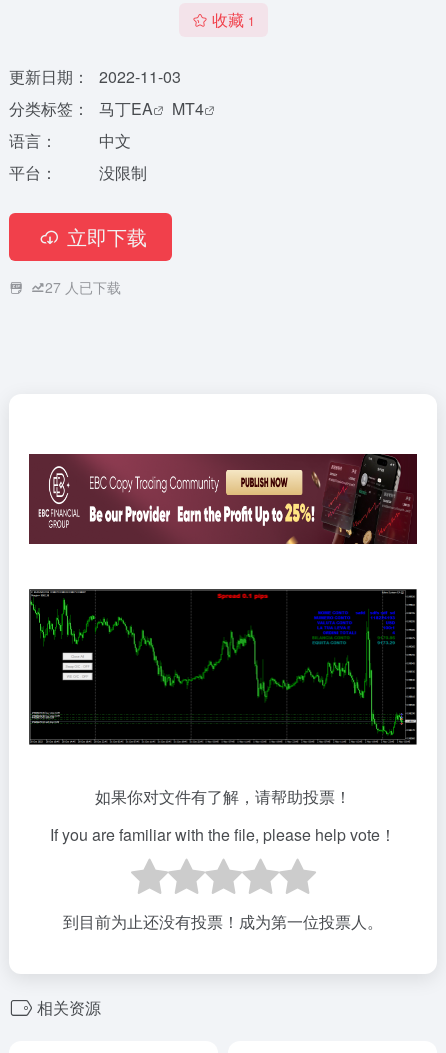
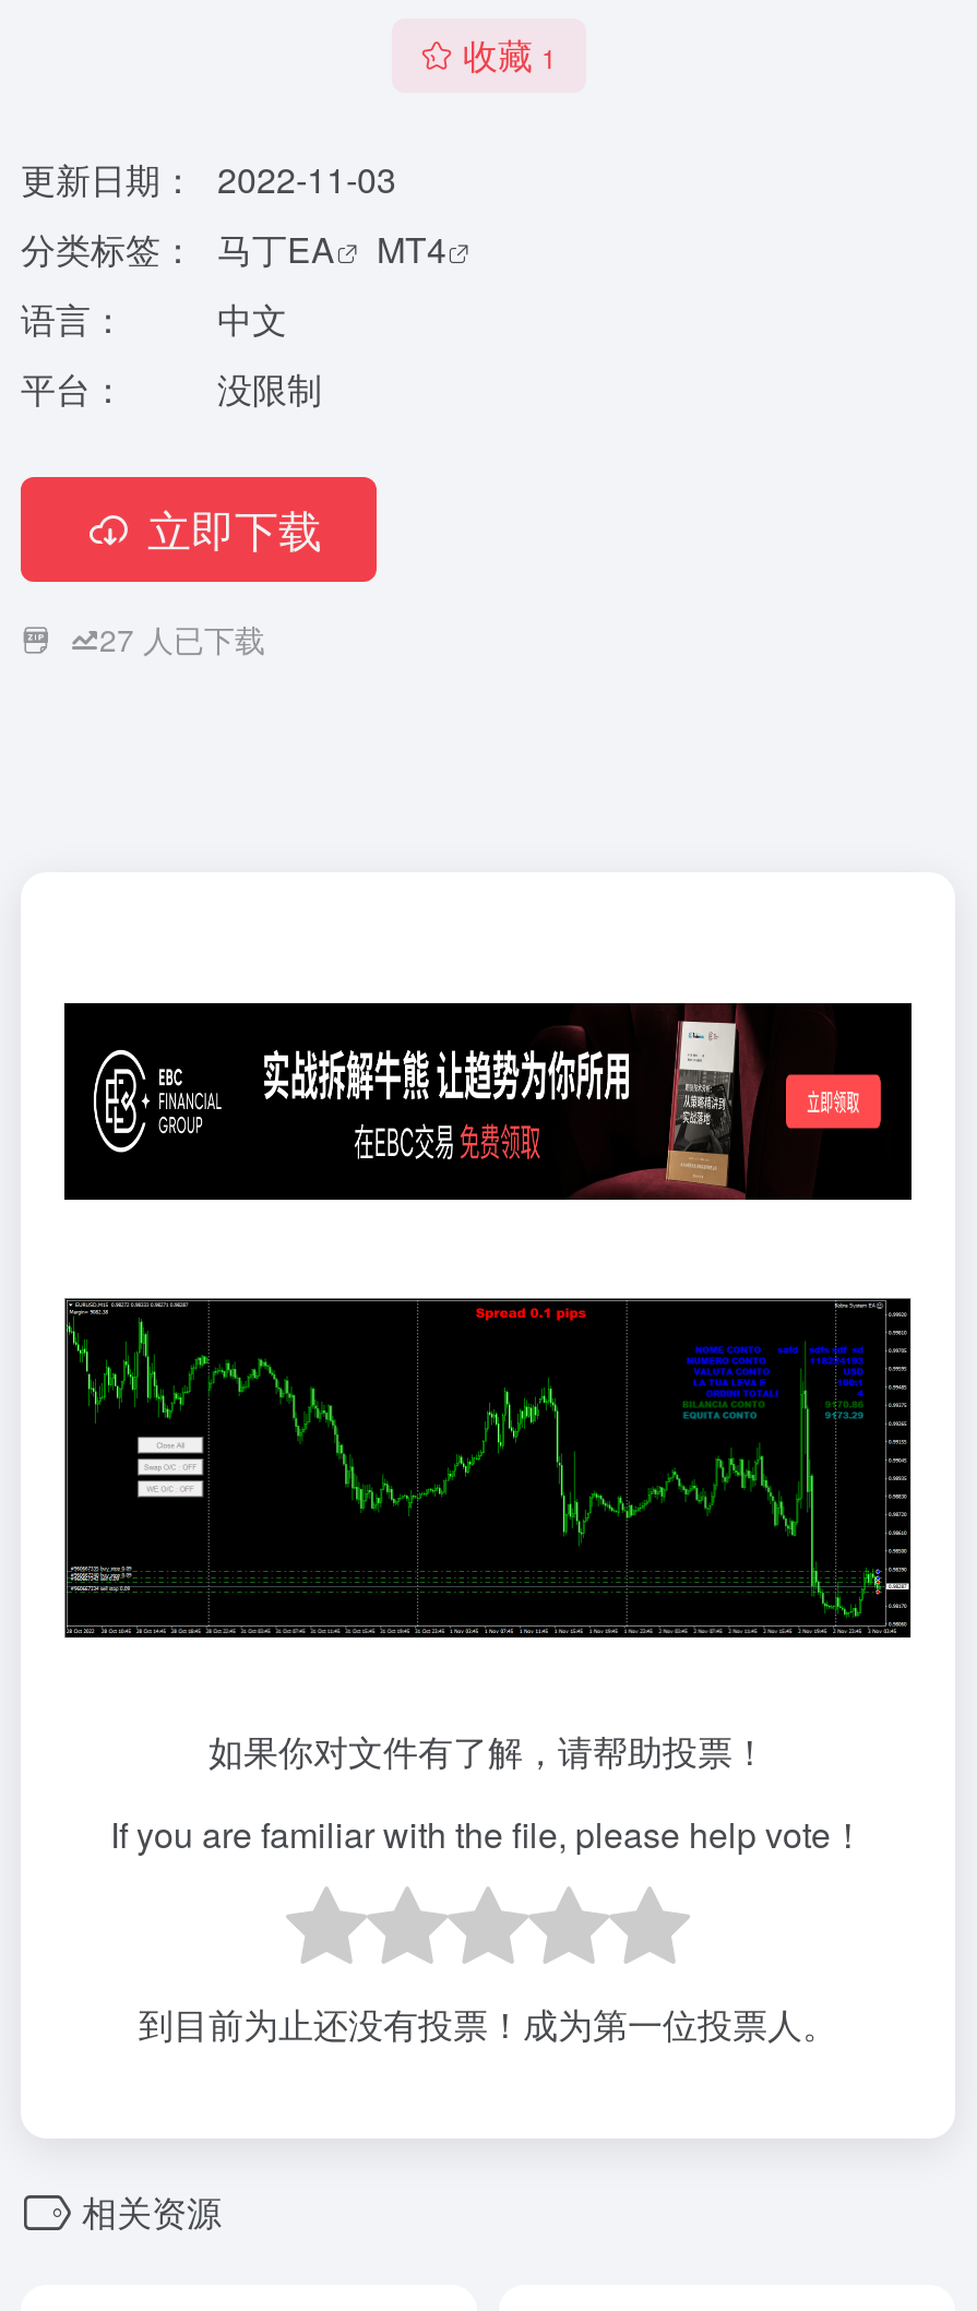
- [image]
+ [image]
